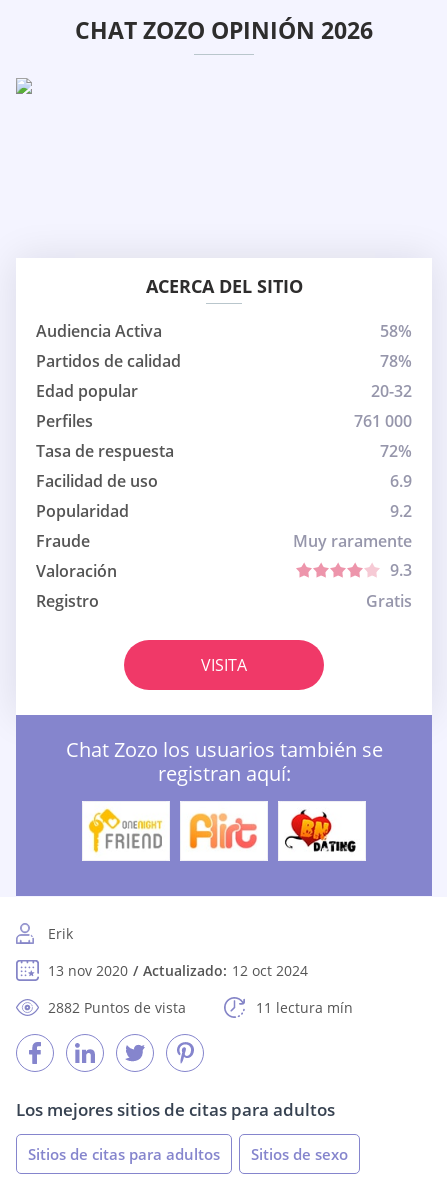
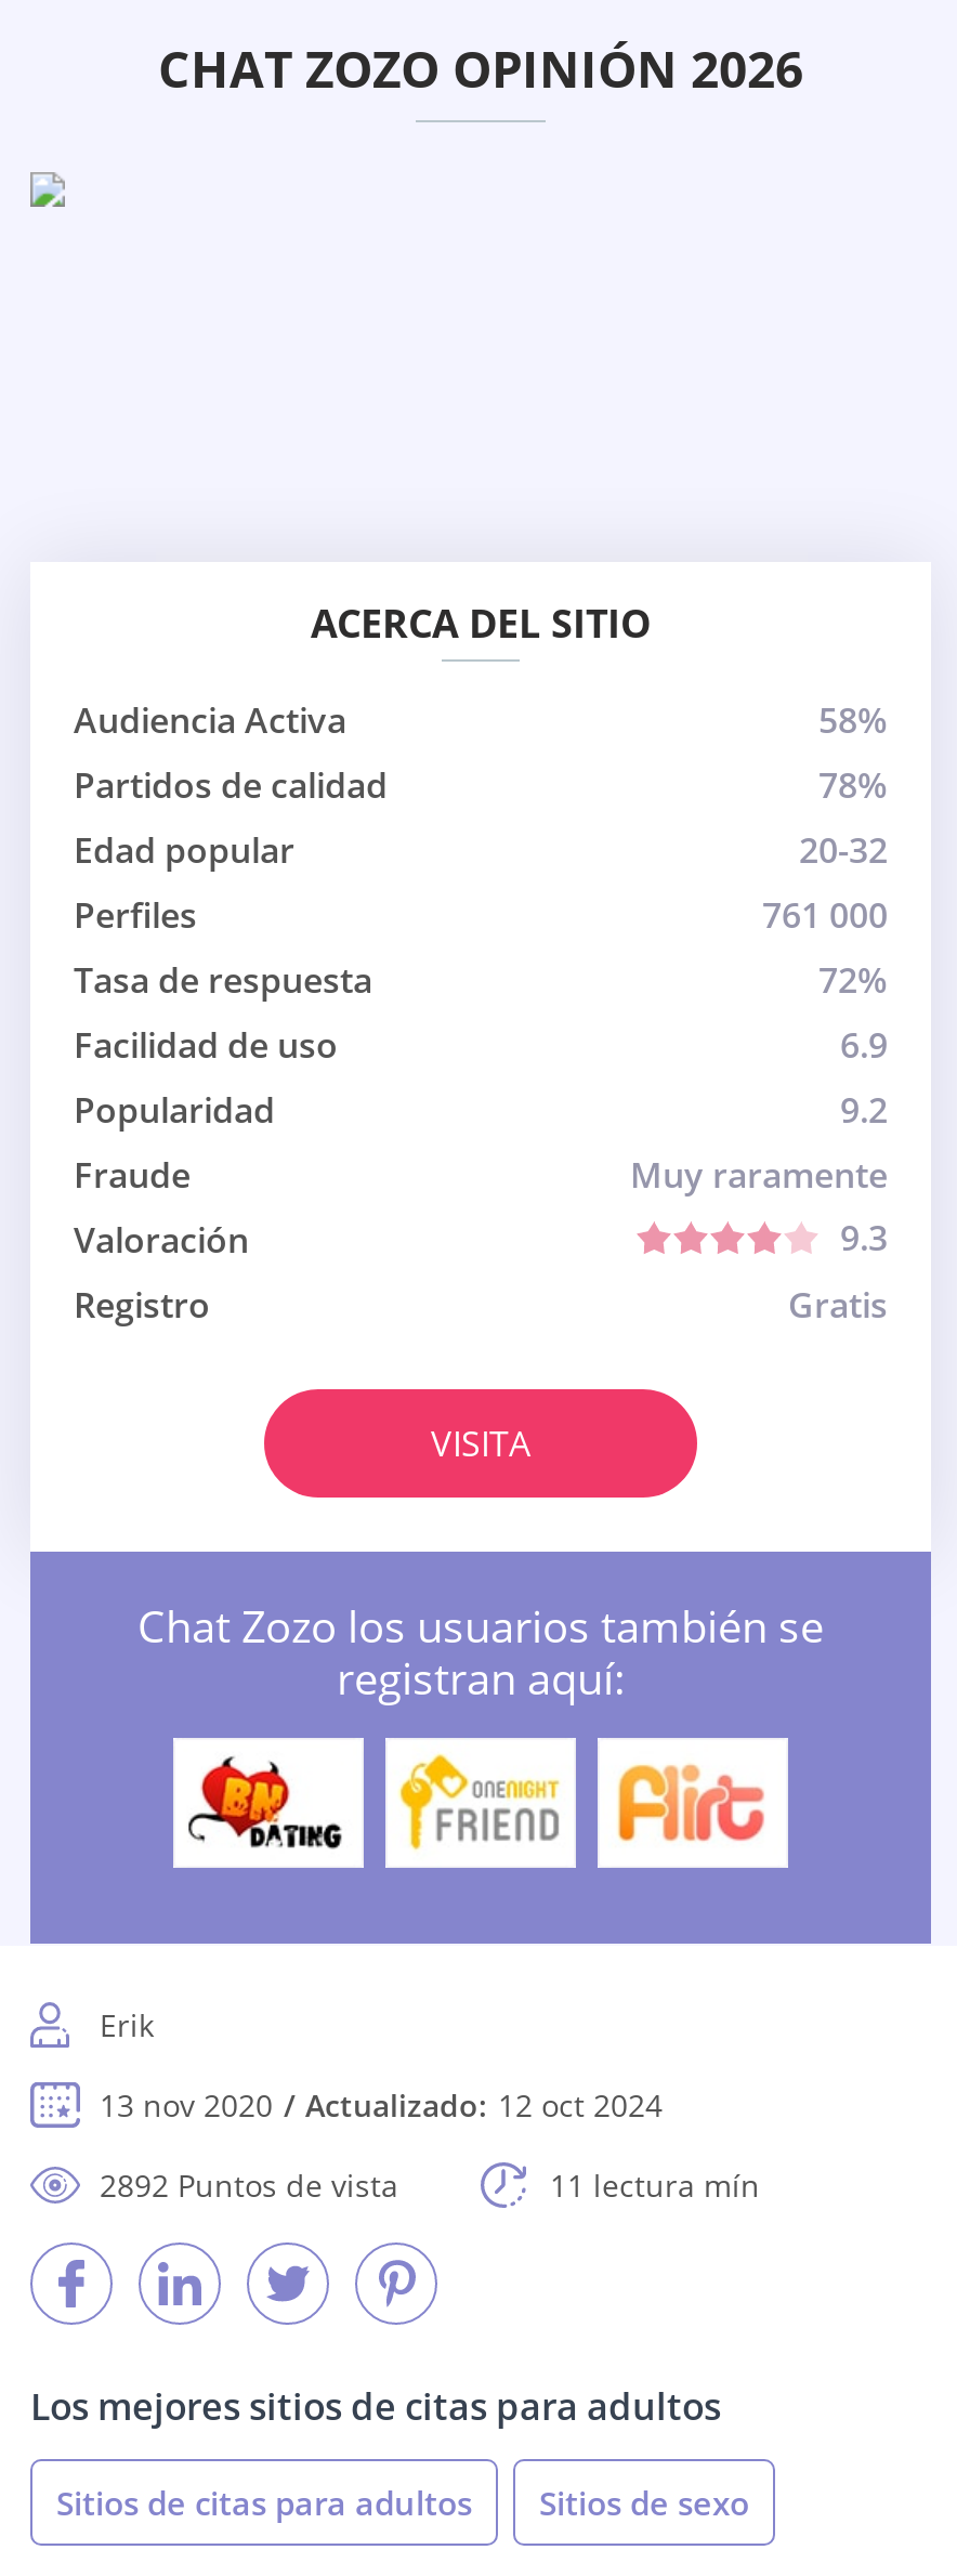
- [image]
+ [image]

- [image]
+ [image]

- [image]
+ [image]

- 2882 Puntos de vista
+ 2892 Puntos de vista
